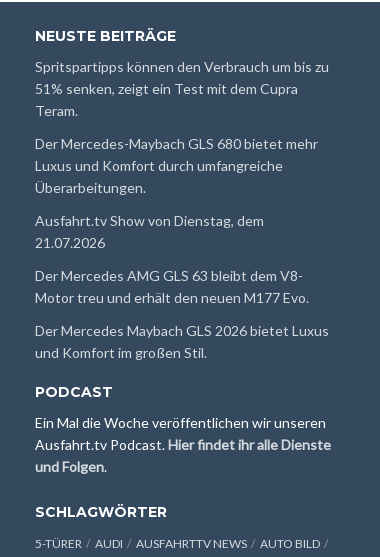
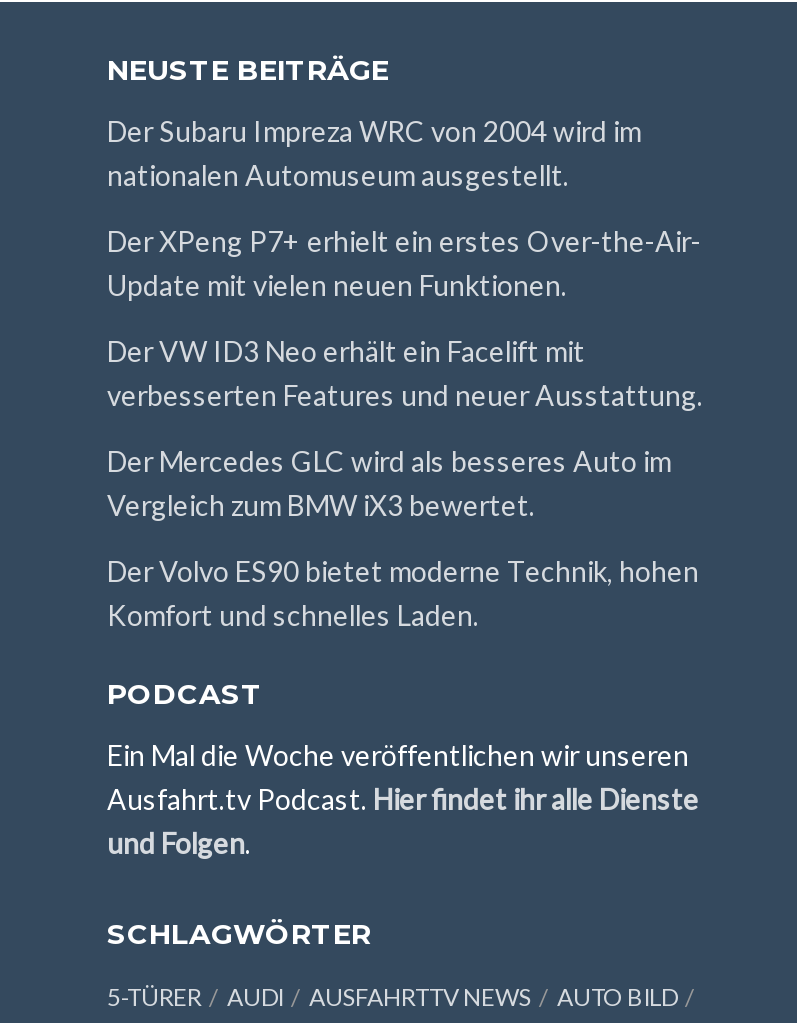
- Spritspartipps können den Verbrauch um bis zu
- 51% senken, zeigt ein Test mit dem Cupra
- Teram.
+ Der Subaru Impreza WRC von 2004 wird im
+ nationalen Automuseum ausgestellt.

- Der Mercedes-Maybach GLS 680 bietet mehr
- Luxus und Komfort durch umfangreiche
- Überarbeitungen.
+ Der XPeng P7+ erhielt ein erstes Over-the-Air-
+ Update mit vielen neuen Funktionen.

- Ausfahrt.tv Show von Dienstag, dem
- 21.07.2026
+ Der VW ID3 Neo erhält ein Facelift mit
+ verbesserten Features und neuer Ausstattung.

- Der Mercedes AMG GLS 63 bleibt dem V8-
- Motor treu und erhält den neuen M177 Evo.
+ Der Mercedes GLC wird als besseres Auto im
+ Vergleich zum BMW iX3 bewertet.

- Der Mercedes Maybach GLS 2026 bietet Luxus
- und Komfort im großen Stil.
+ Der Volvo ES90 bietet moderne Technik, hohen
+ Komfort und schnelles Laden.
